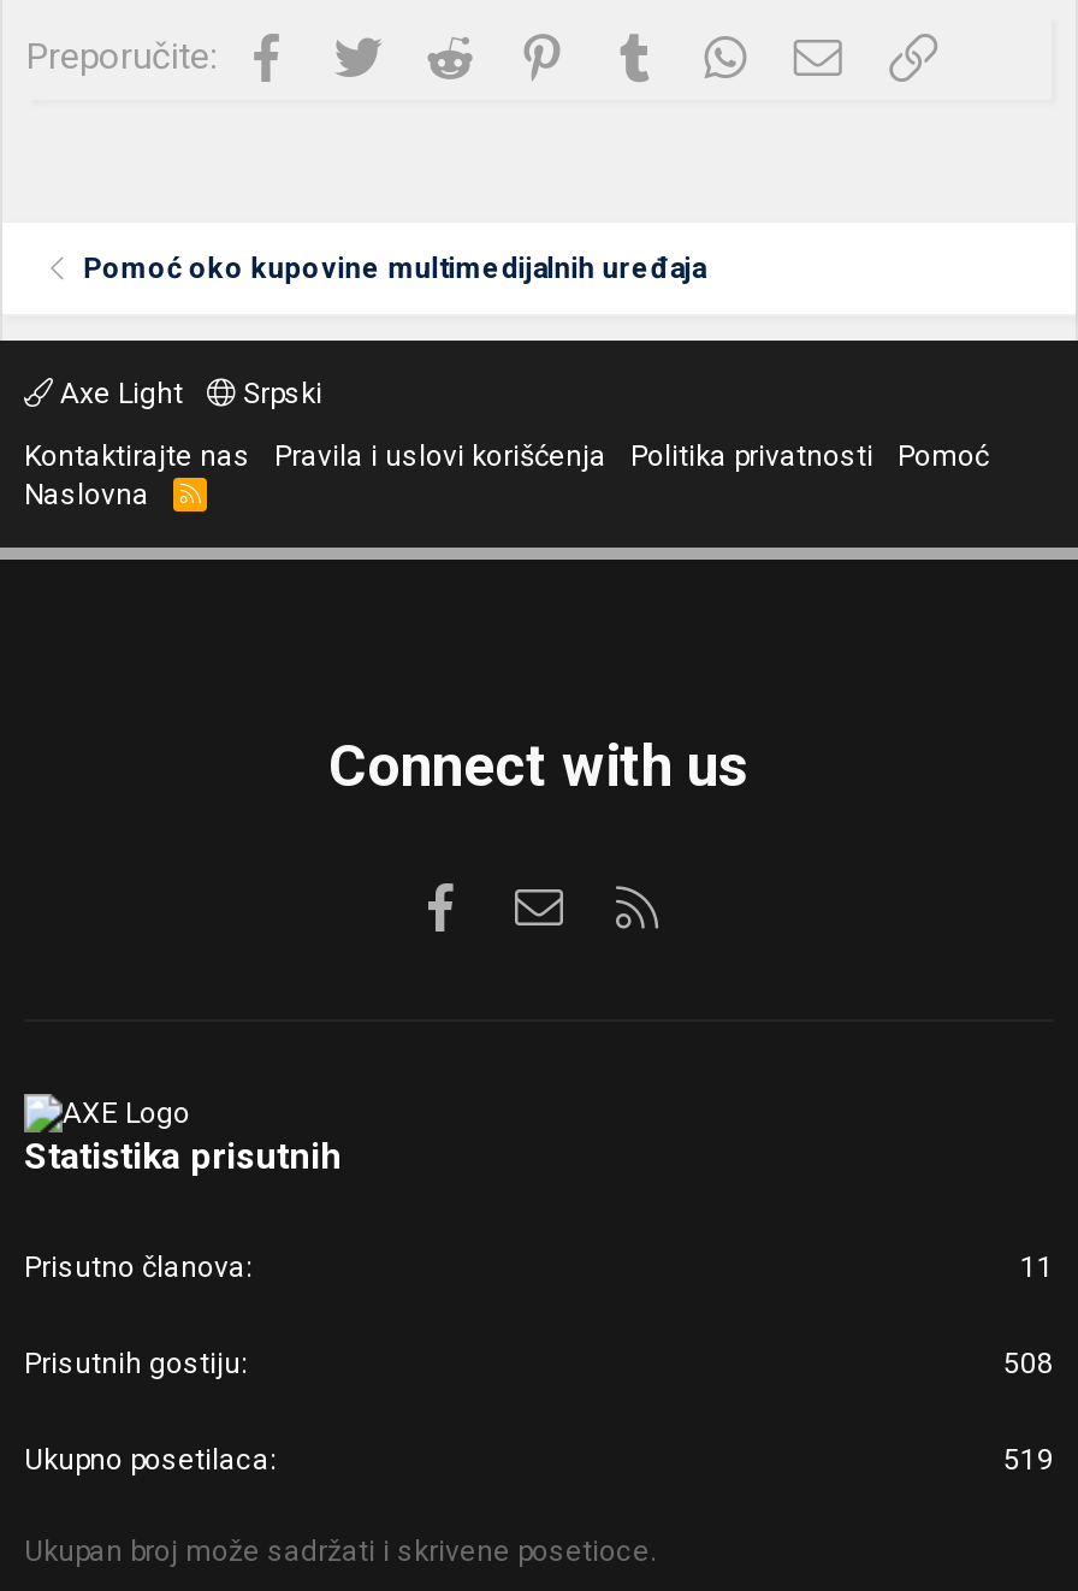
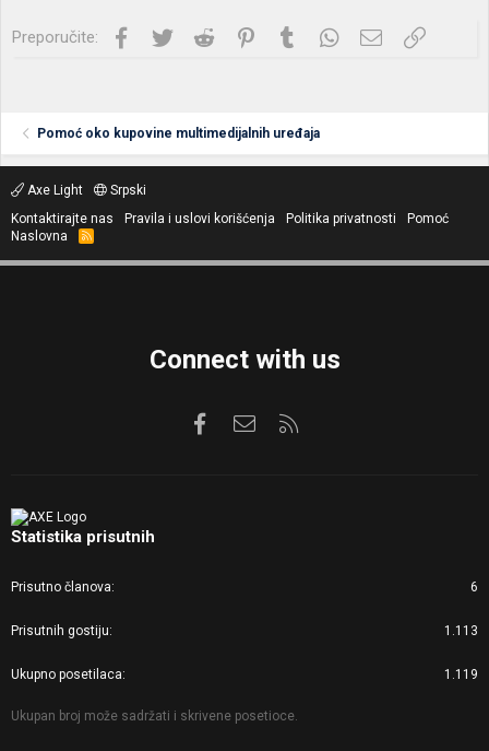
- 11
+ 6

- 508
+ 1.113

- 519
+ 1.119
